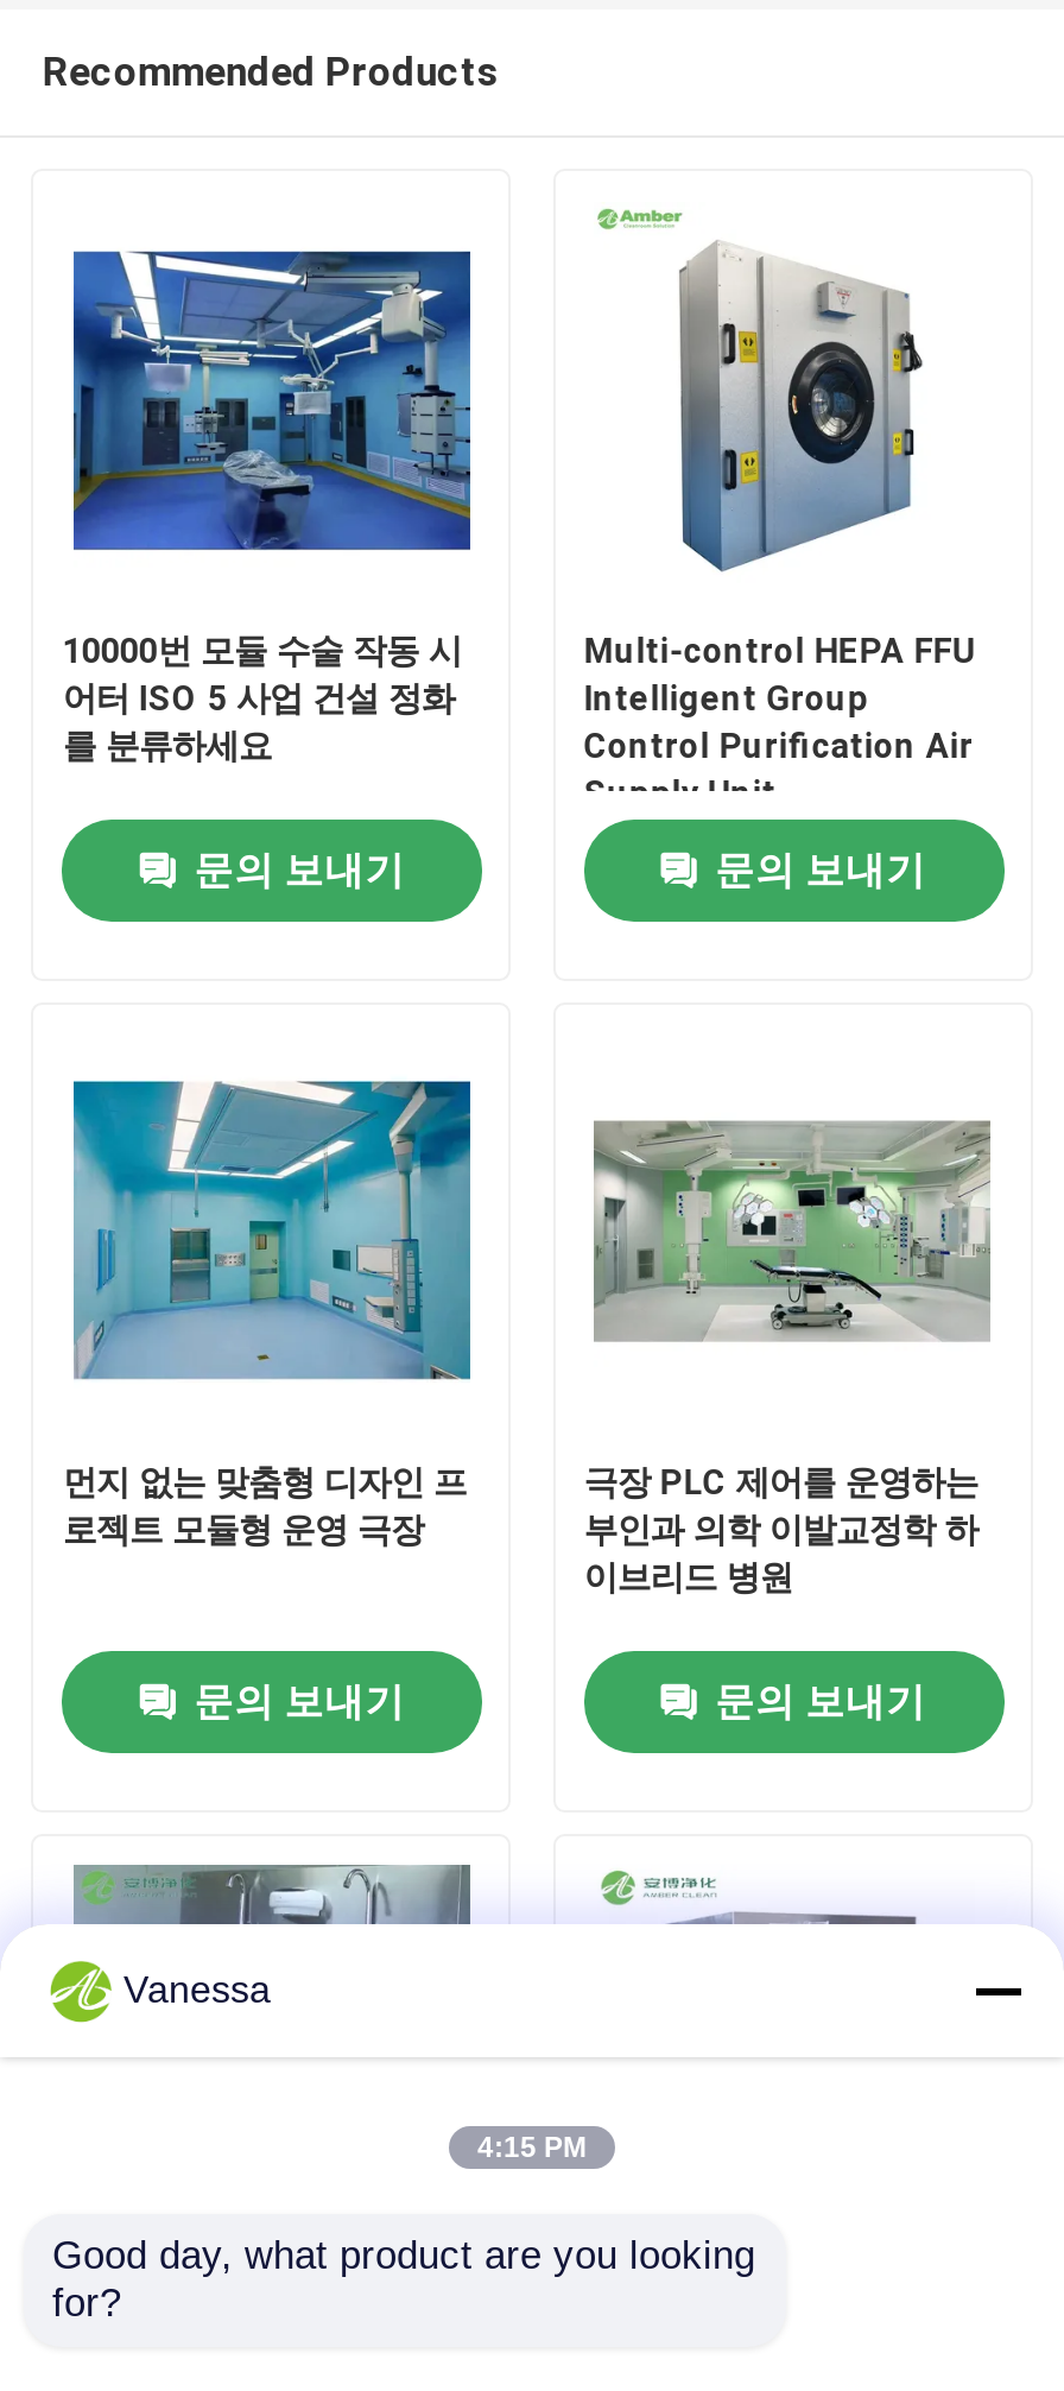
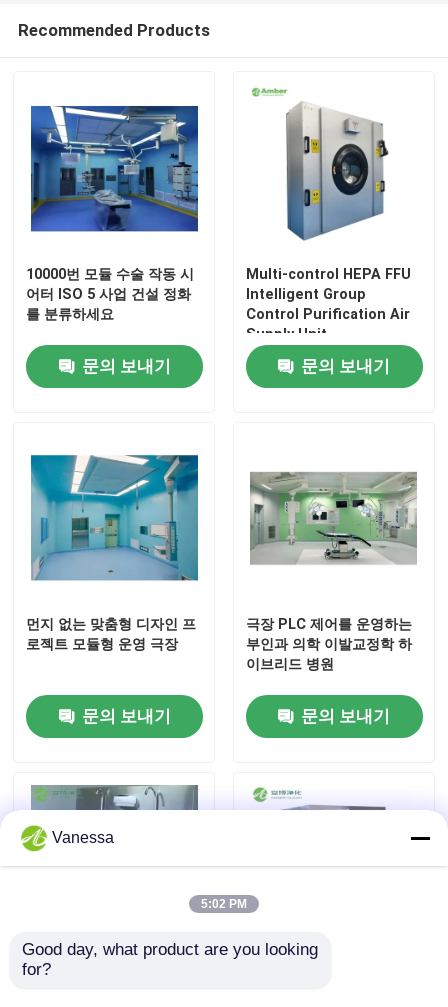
- 4:15 PM
+ 5:02 PM
